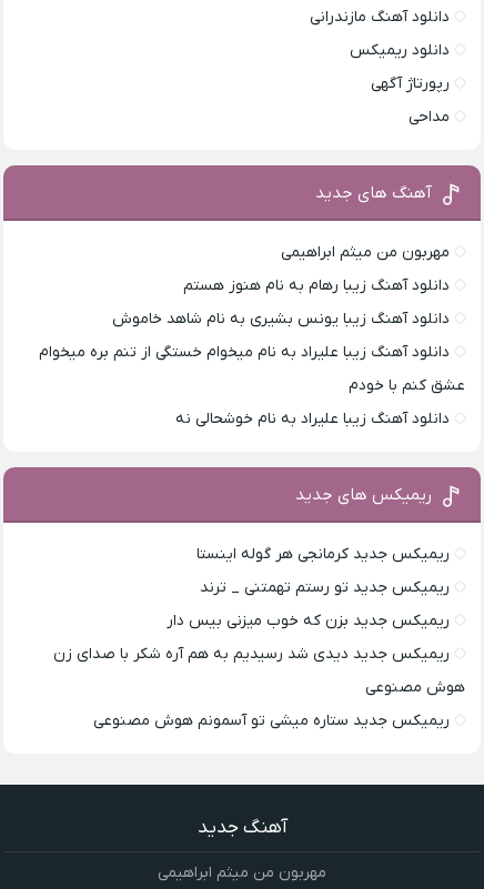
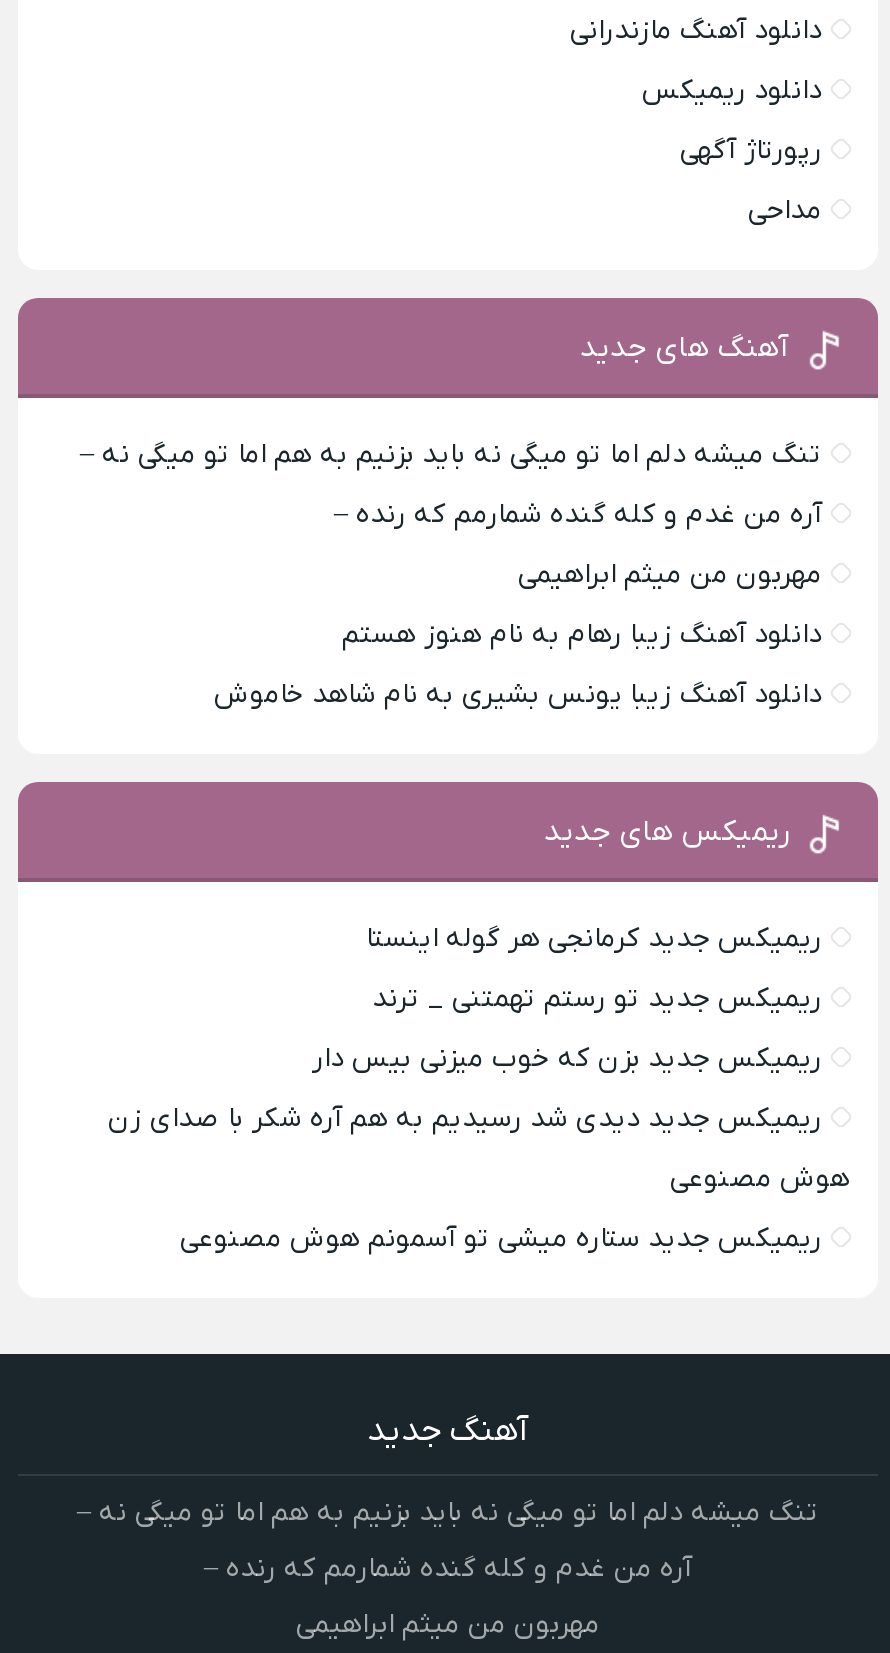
+ تنگ میشه دلم اما تو میگی نه باید بزنیم به هم اما تو میگی نه –
+ آره من غدم و کله گنده شمارمم که رنده –

moved down: مهربون من میثم ابراهیمی | دانلود آهنگ زیبا رهام به نام هنوز هستم | دانلود آهنگ زیبا یونس بشیری به نام شاهد خاموش

- دانلود آهنگ زیبا علیراد به نام میخوام خستگی از تنم بره میخوام
- عشق کنم با خودم
- دانلود آهنگ زیبا علیراد به نام خوشحالی نه

moved up: ریمیکس های جدید | ریمیکس جدید کرمانجی هر گوله اینستا | ریمیکس جدید تو رستم تهمتنی _ ترند | ریمیکس جدید بزن که خوب میزنی بیس دار | ریمیکس جدید دیدی شد رسیدیم به هم آره شکر با صدای زن | هوش مصنوعی | ریمیکس جدید ستاره میشی تو آسمونم هوش مصنوعی | آهنگ جدید

+ تنگ میشه دلم اما تو میگی نه باید بزنیم به هم اما تو میگی نه –
+ آره من غدم و کله گنده شمارمم که رنده –
